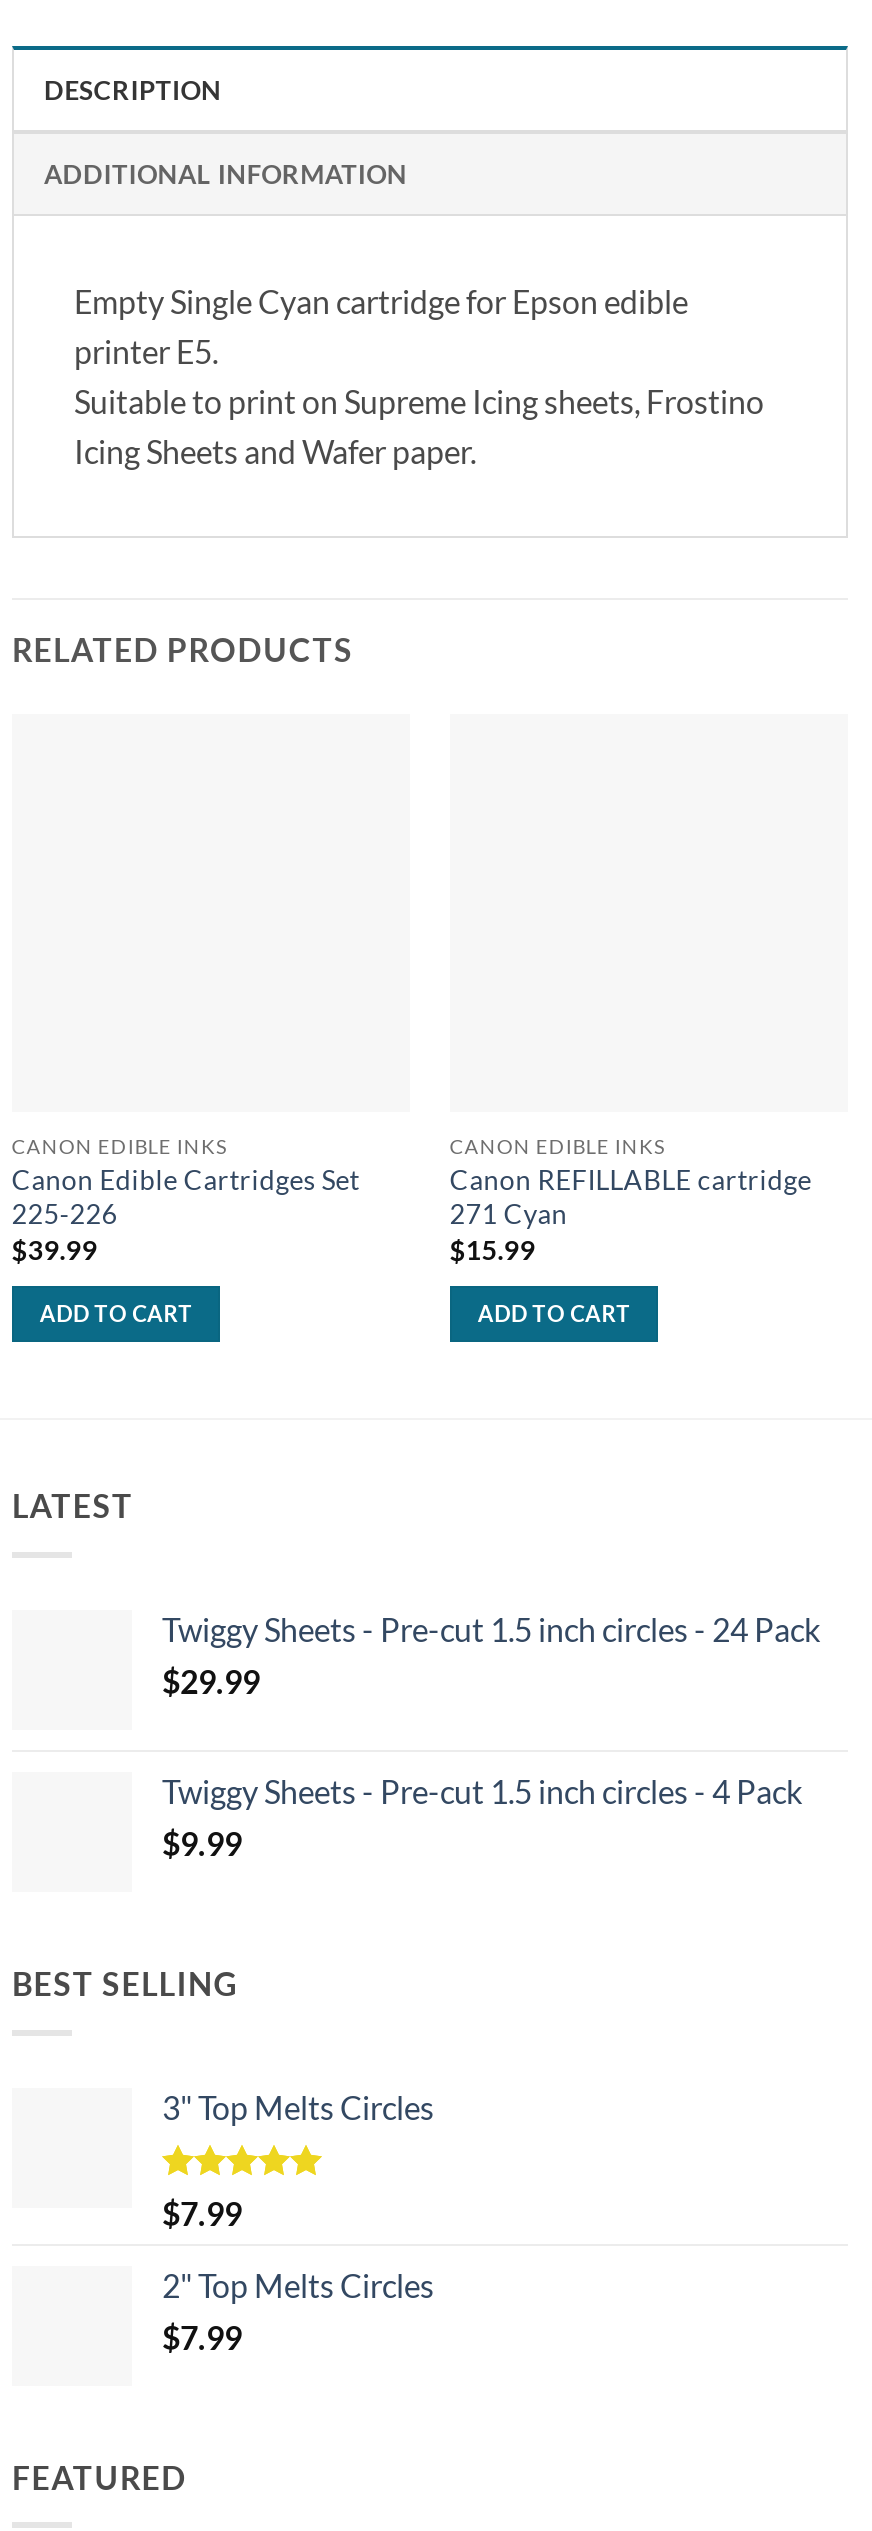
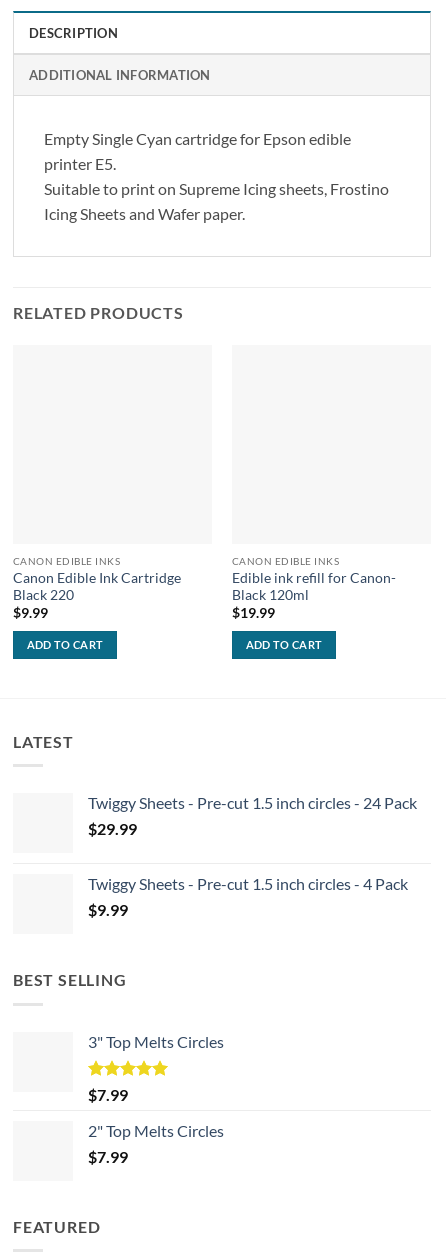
- Canon Edible Cartridges Set
- 225-226
- $39.99
+ Canon Edible Ink Cartridge
+ Black 220
+ $9.99

- Canon REFILLABLE cartridge
- 271 Cyan
- $15.99
+ Edible ink refill for Canon-
+ Black 120ml
+ $19.99
